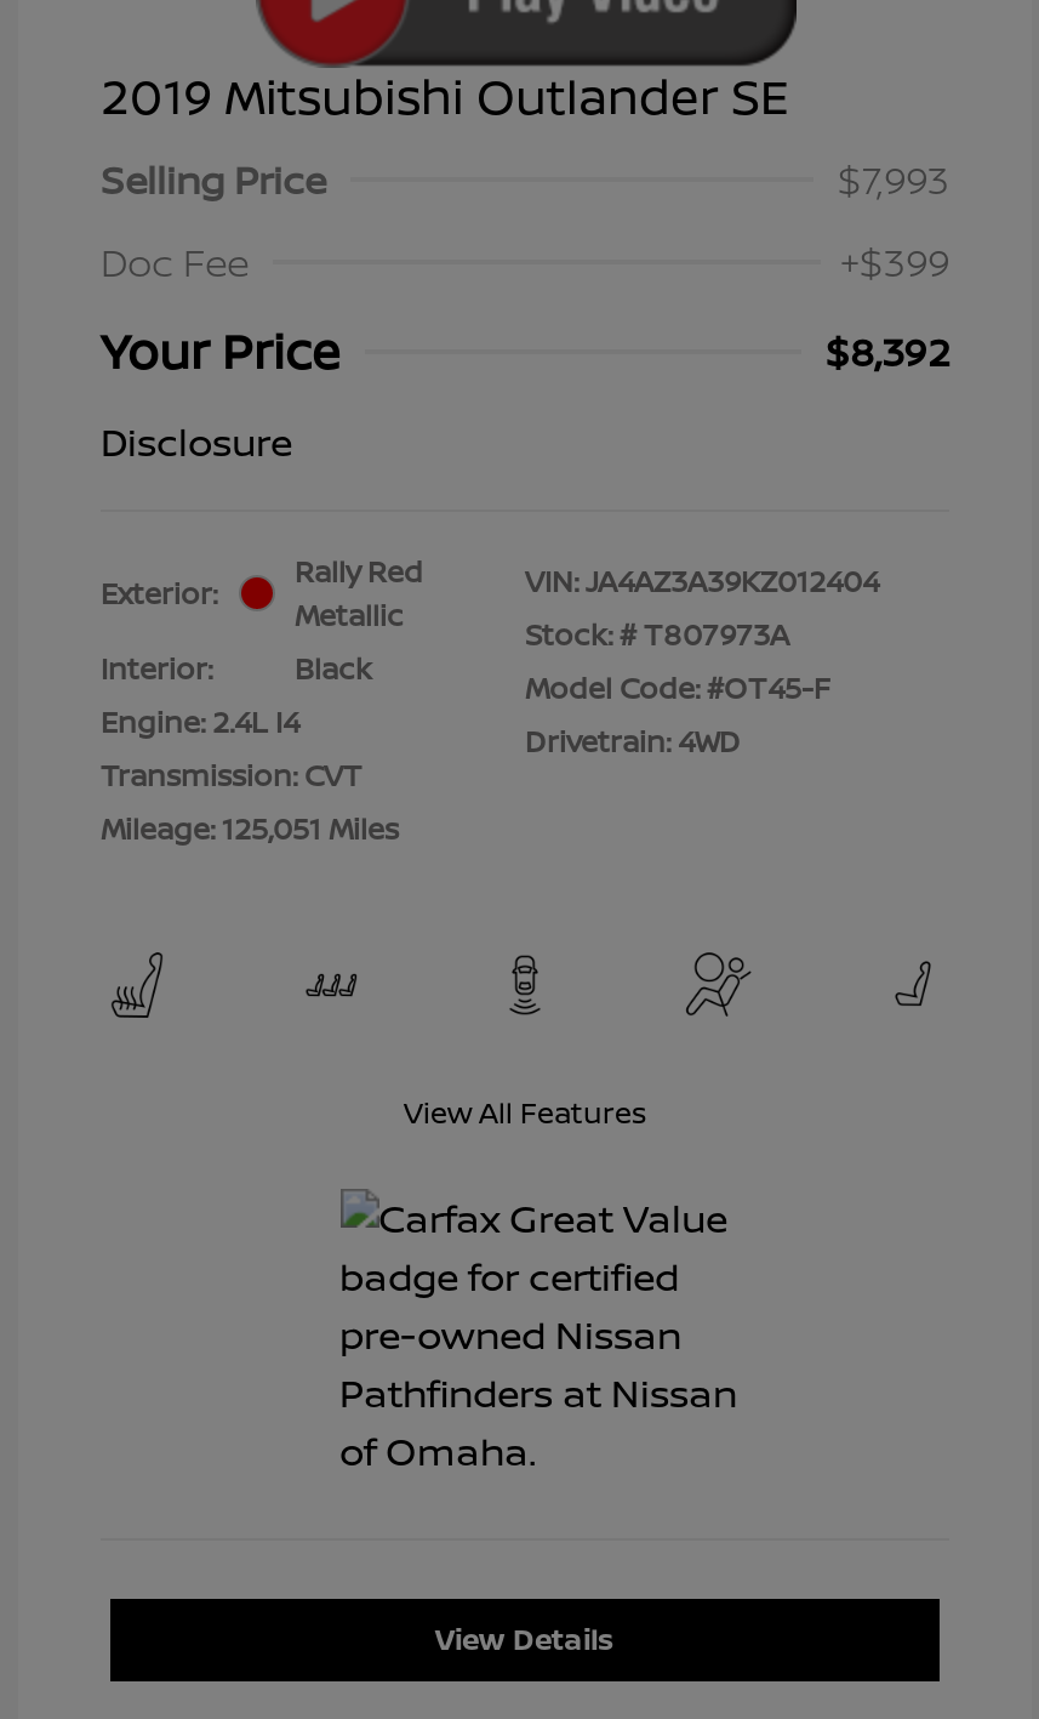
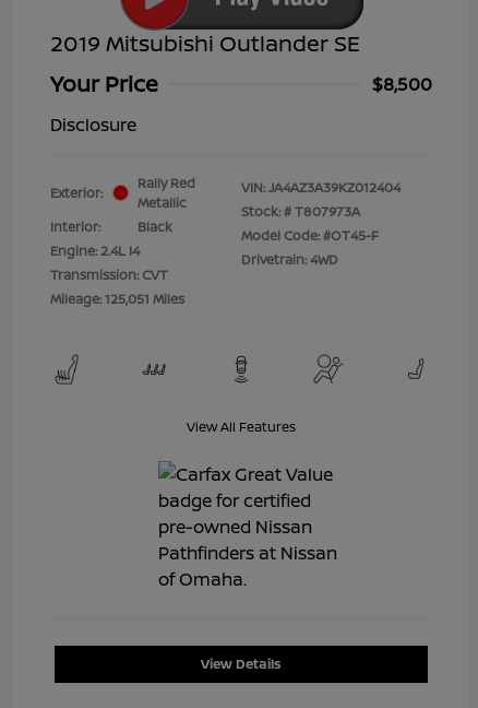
- Selling Price
- $7,993
- Doc Fee
- +$399

- $8,392
+ $8,500
